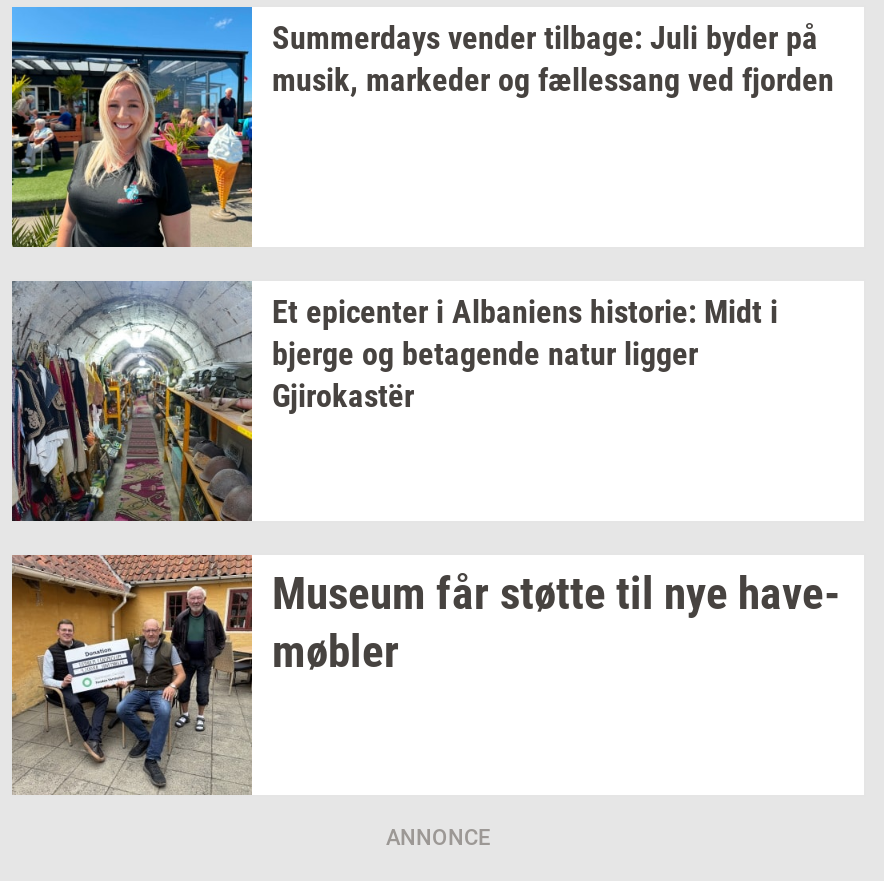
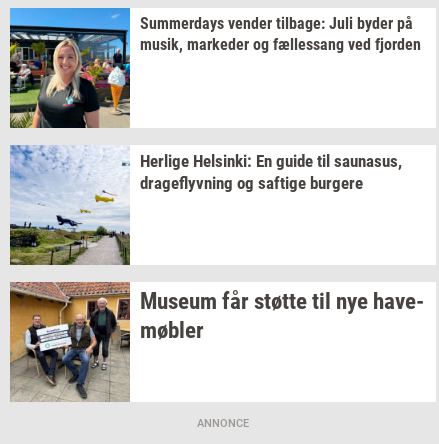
- [image]
- Et epicenter i Albaniens historie: Midt i
- bjerge og betagende natur ligger
- Gjirokastër
+ [image]
+ Herlige Helsinki: En guide til saunasus,
+ drageflyvning og saftige burgere
